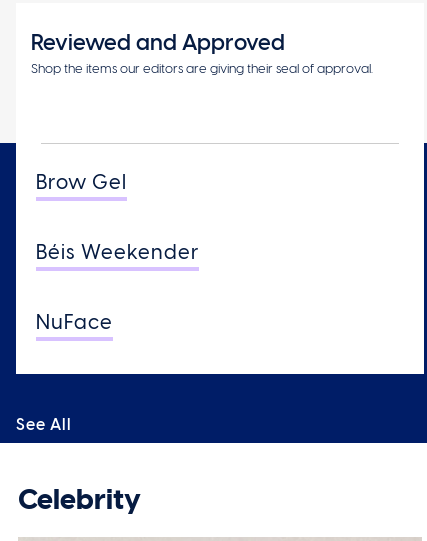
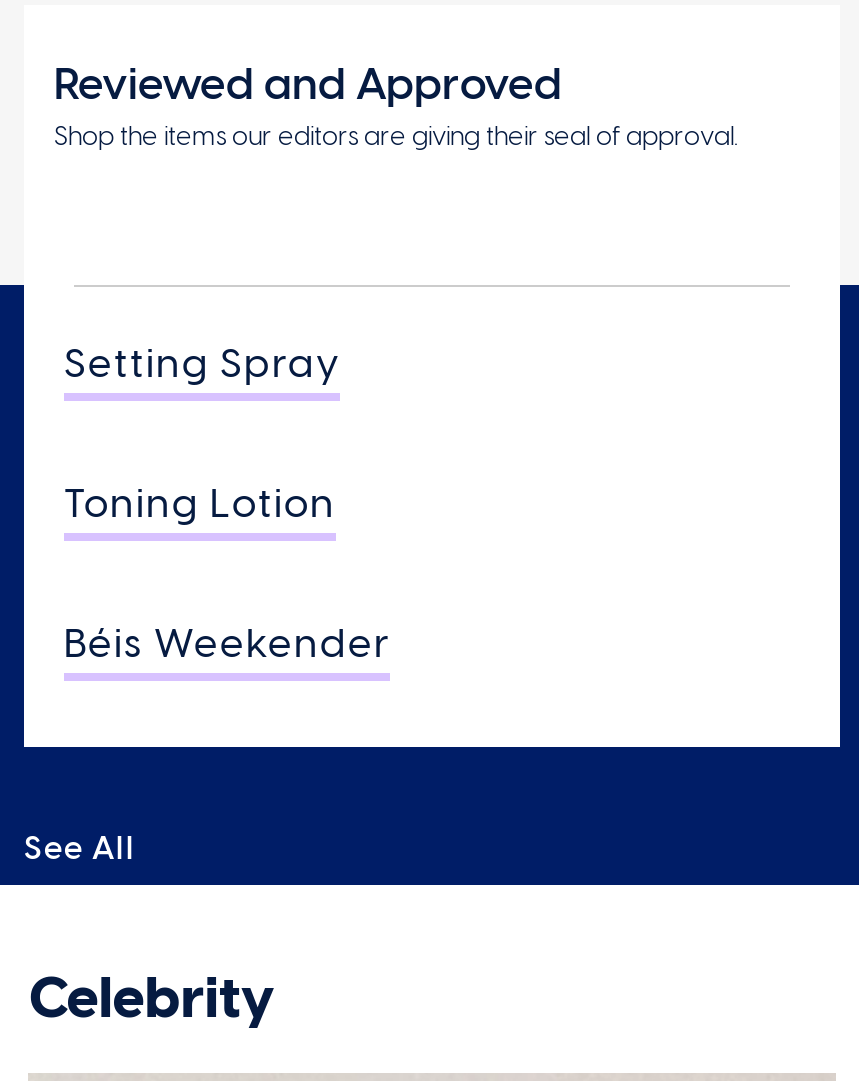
- Brow Gel
+ Setting Spray
+ Toning Lotion

moved down: Béis Weekender

- NuFace
